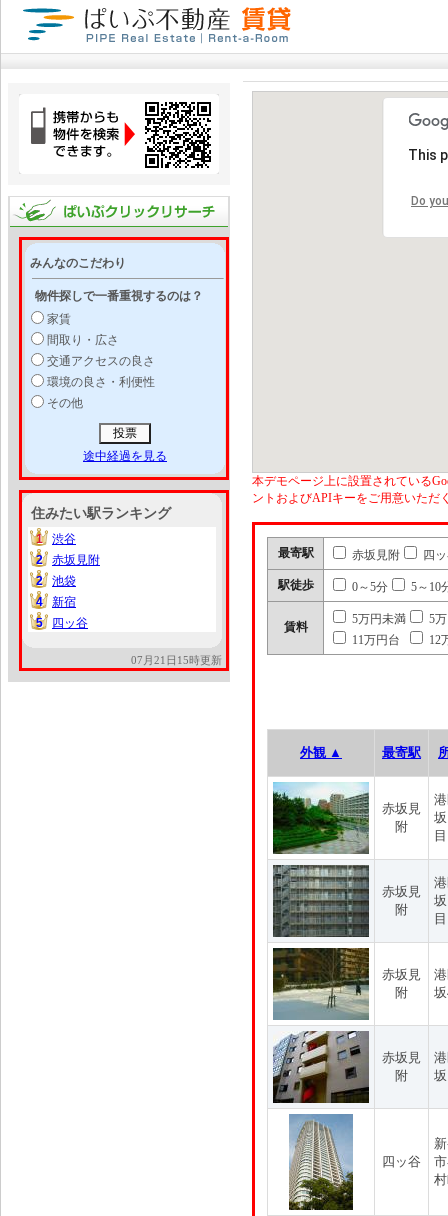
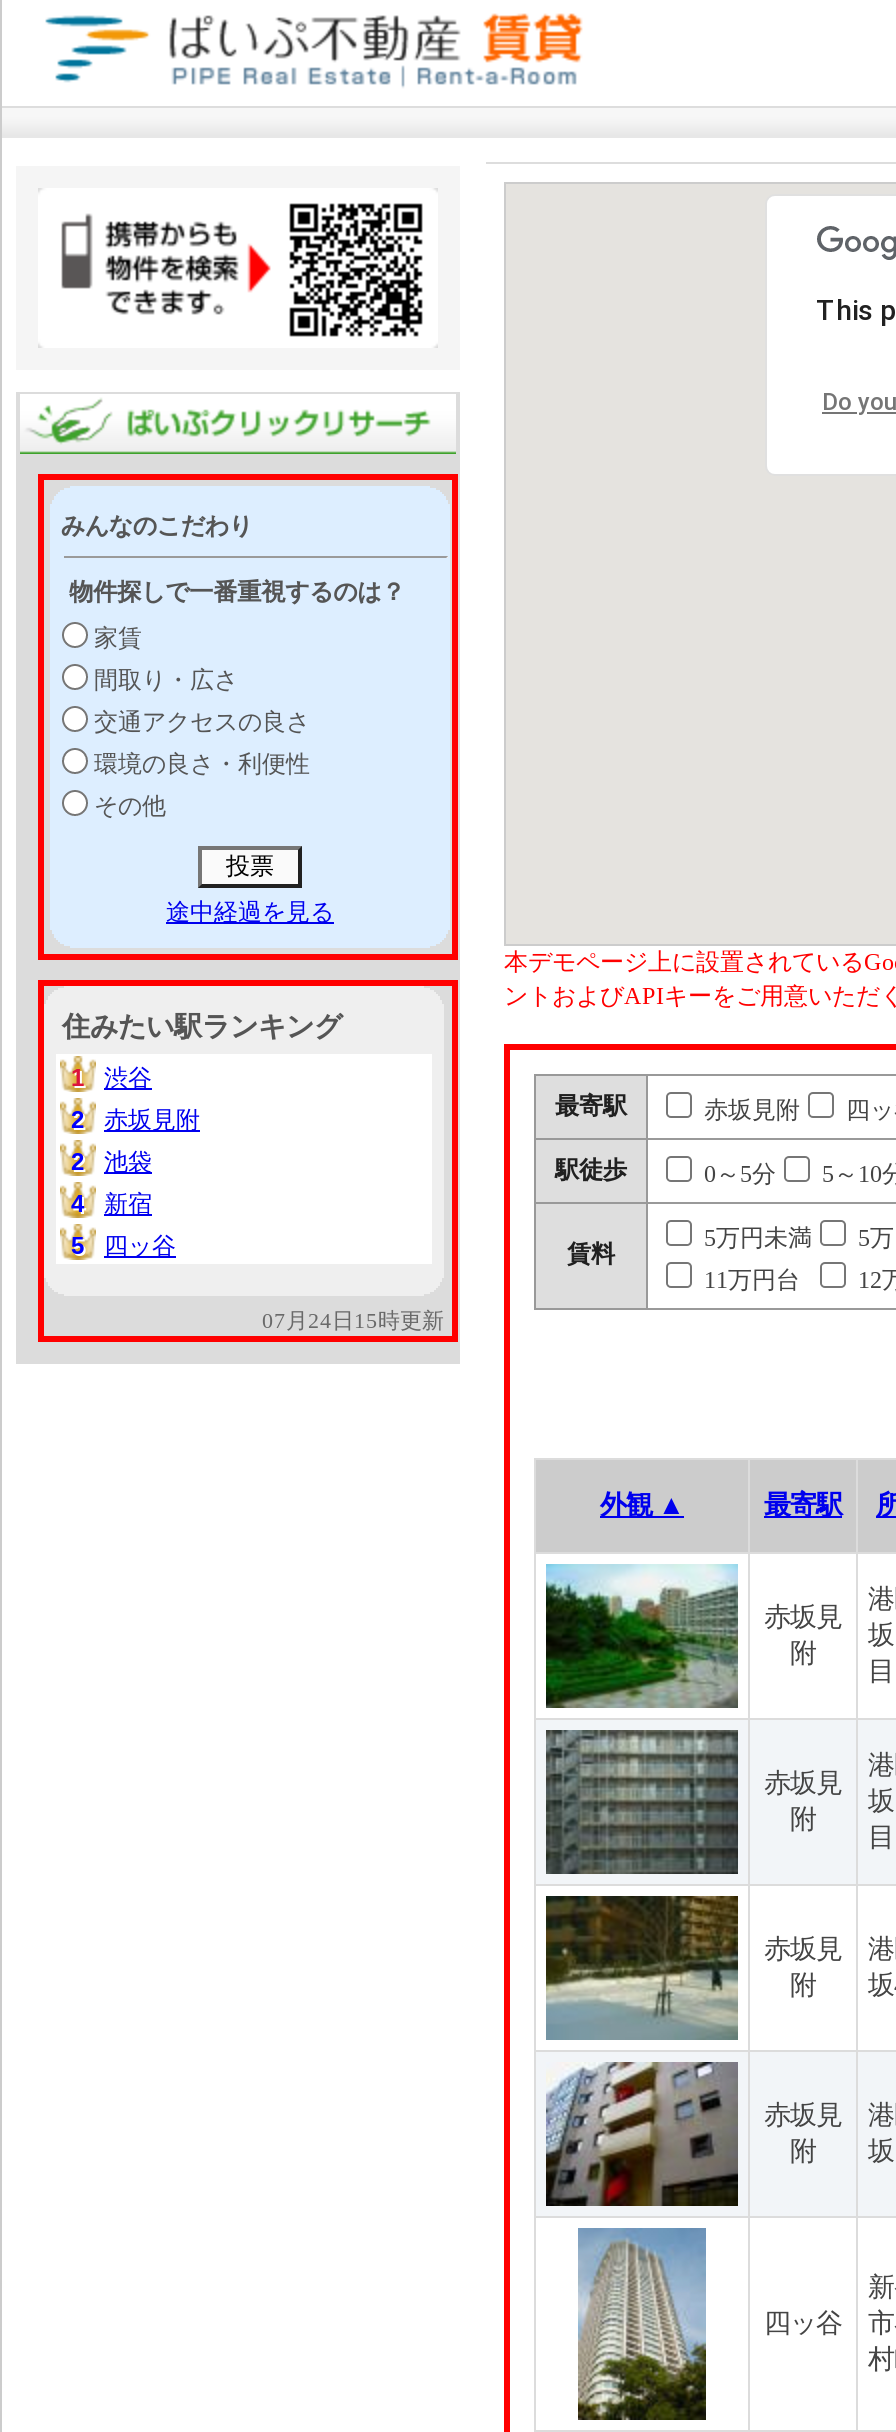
- 07月21日15時更新
+ 07月24日15時更新
